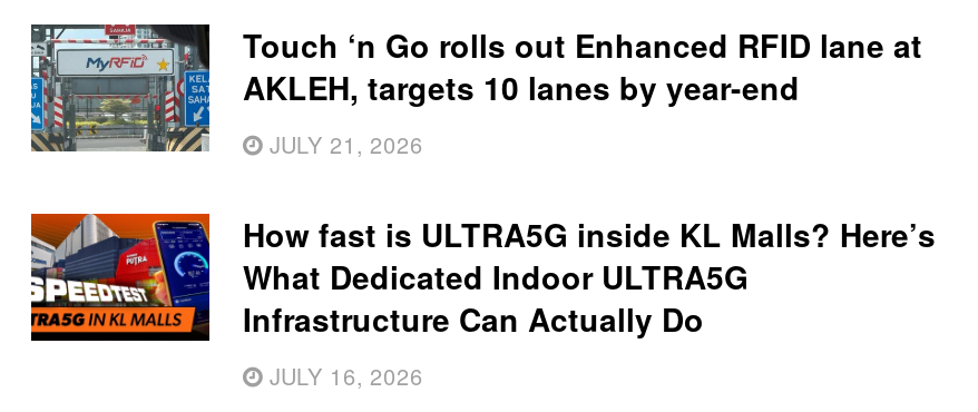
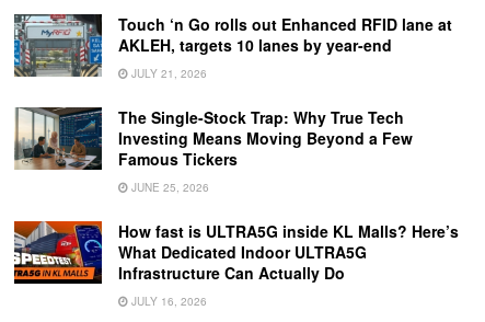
+ [image]
+ The Single-Stock Trap: Why True Tech
+ Investing Means Moving Beyond a Few
+ Famous Tickers
+ JUNE 25, 2026
